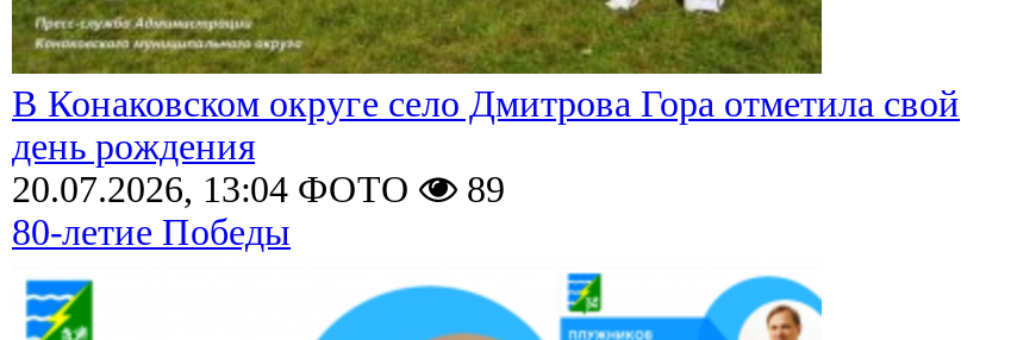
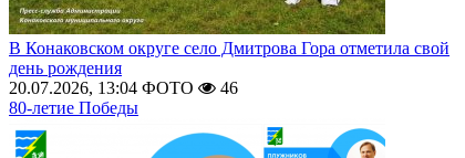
- 20.07.2026, 13:04 ФОТО 89
+ 20.07.2026, 13:04 ФОТО 46
